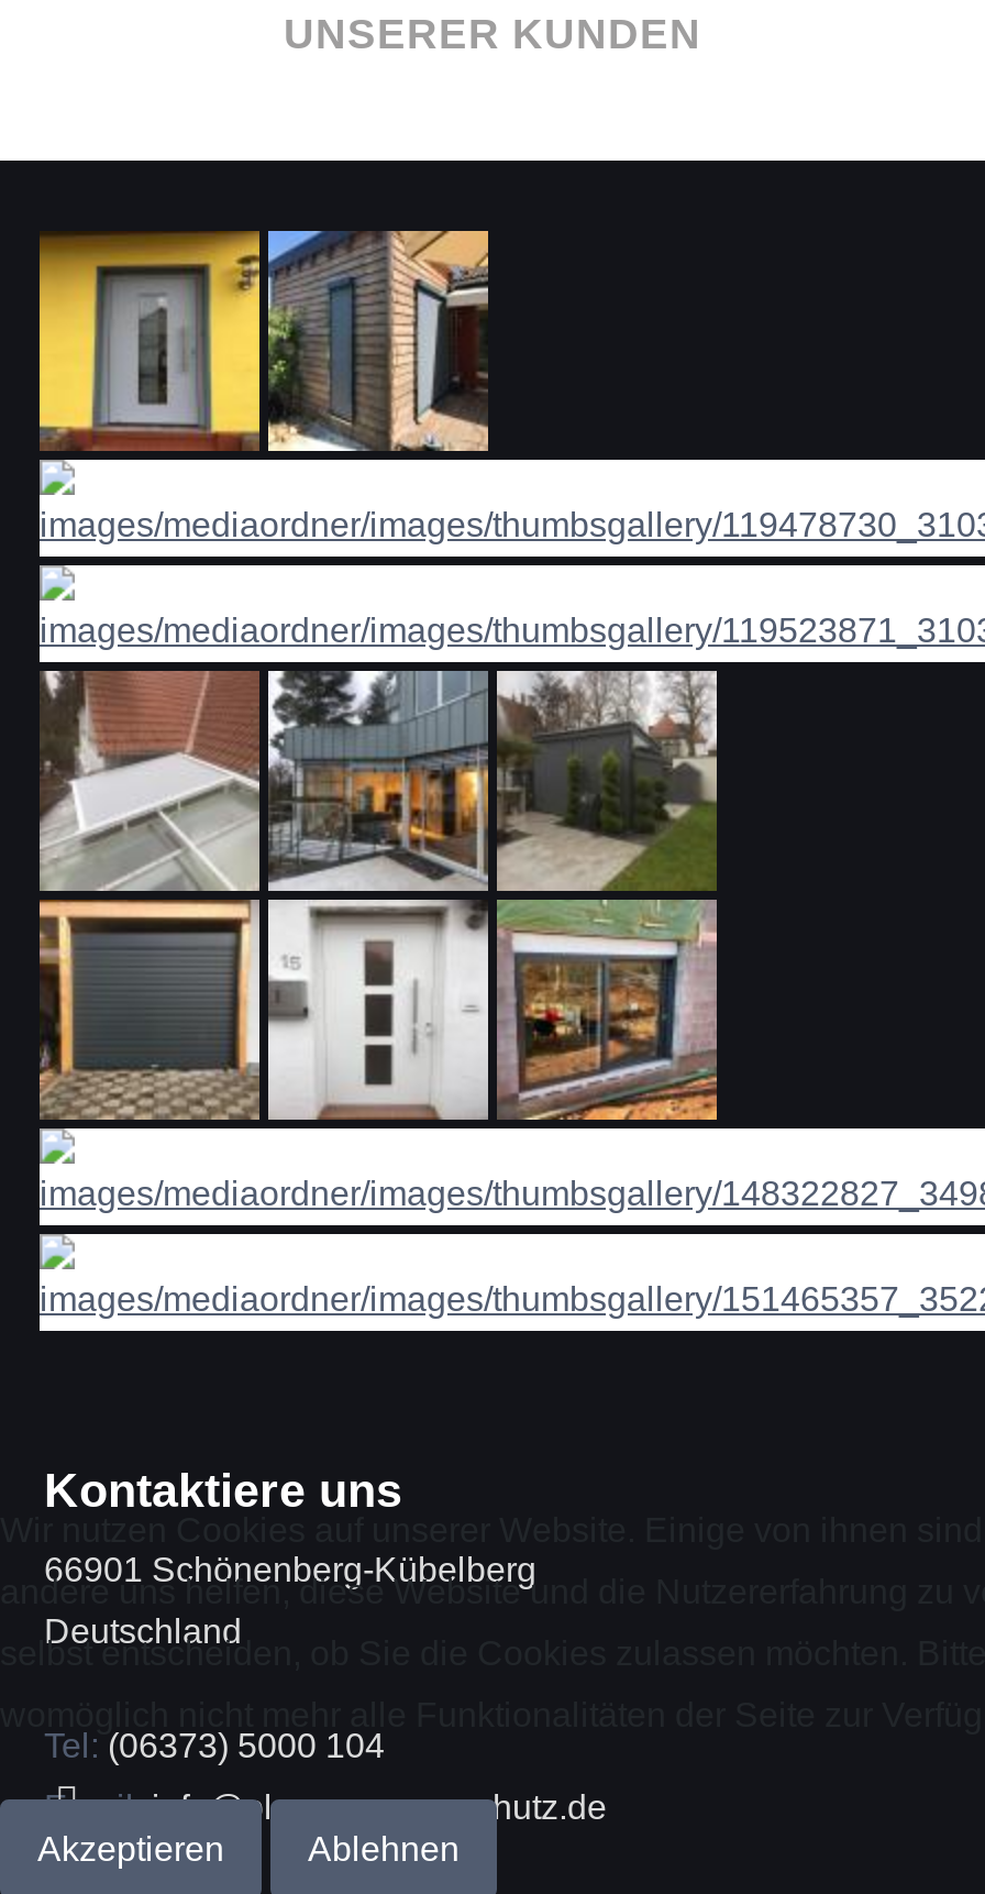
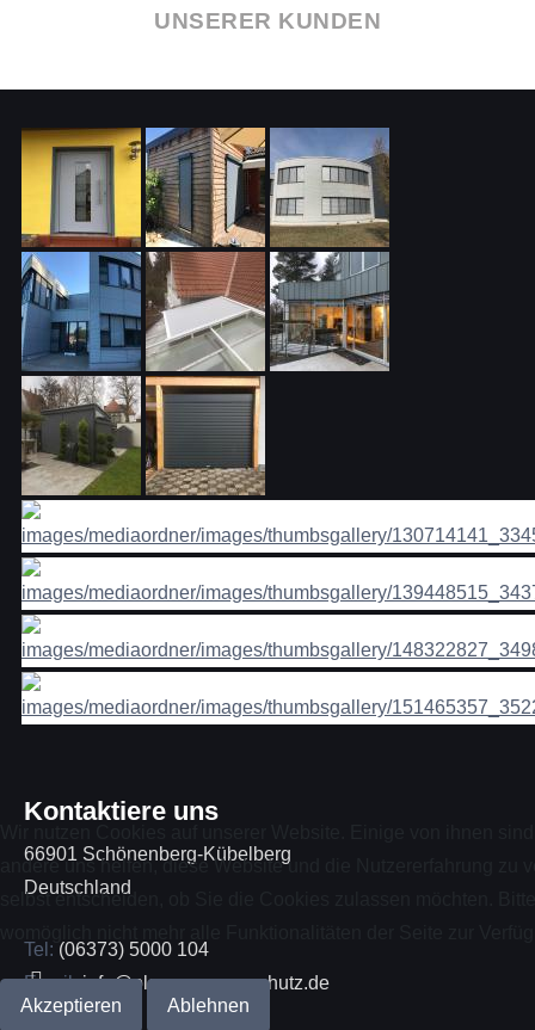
- [image]
+ [image]
